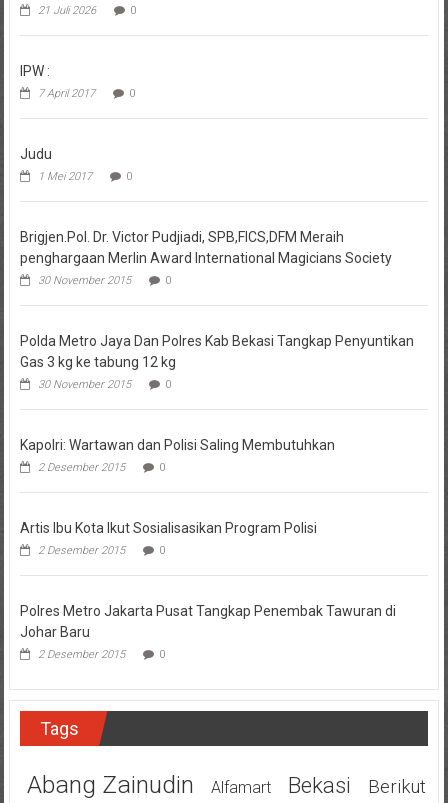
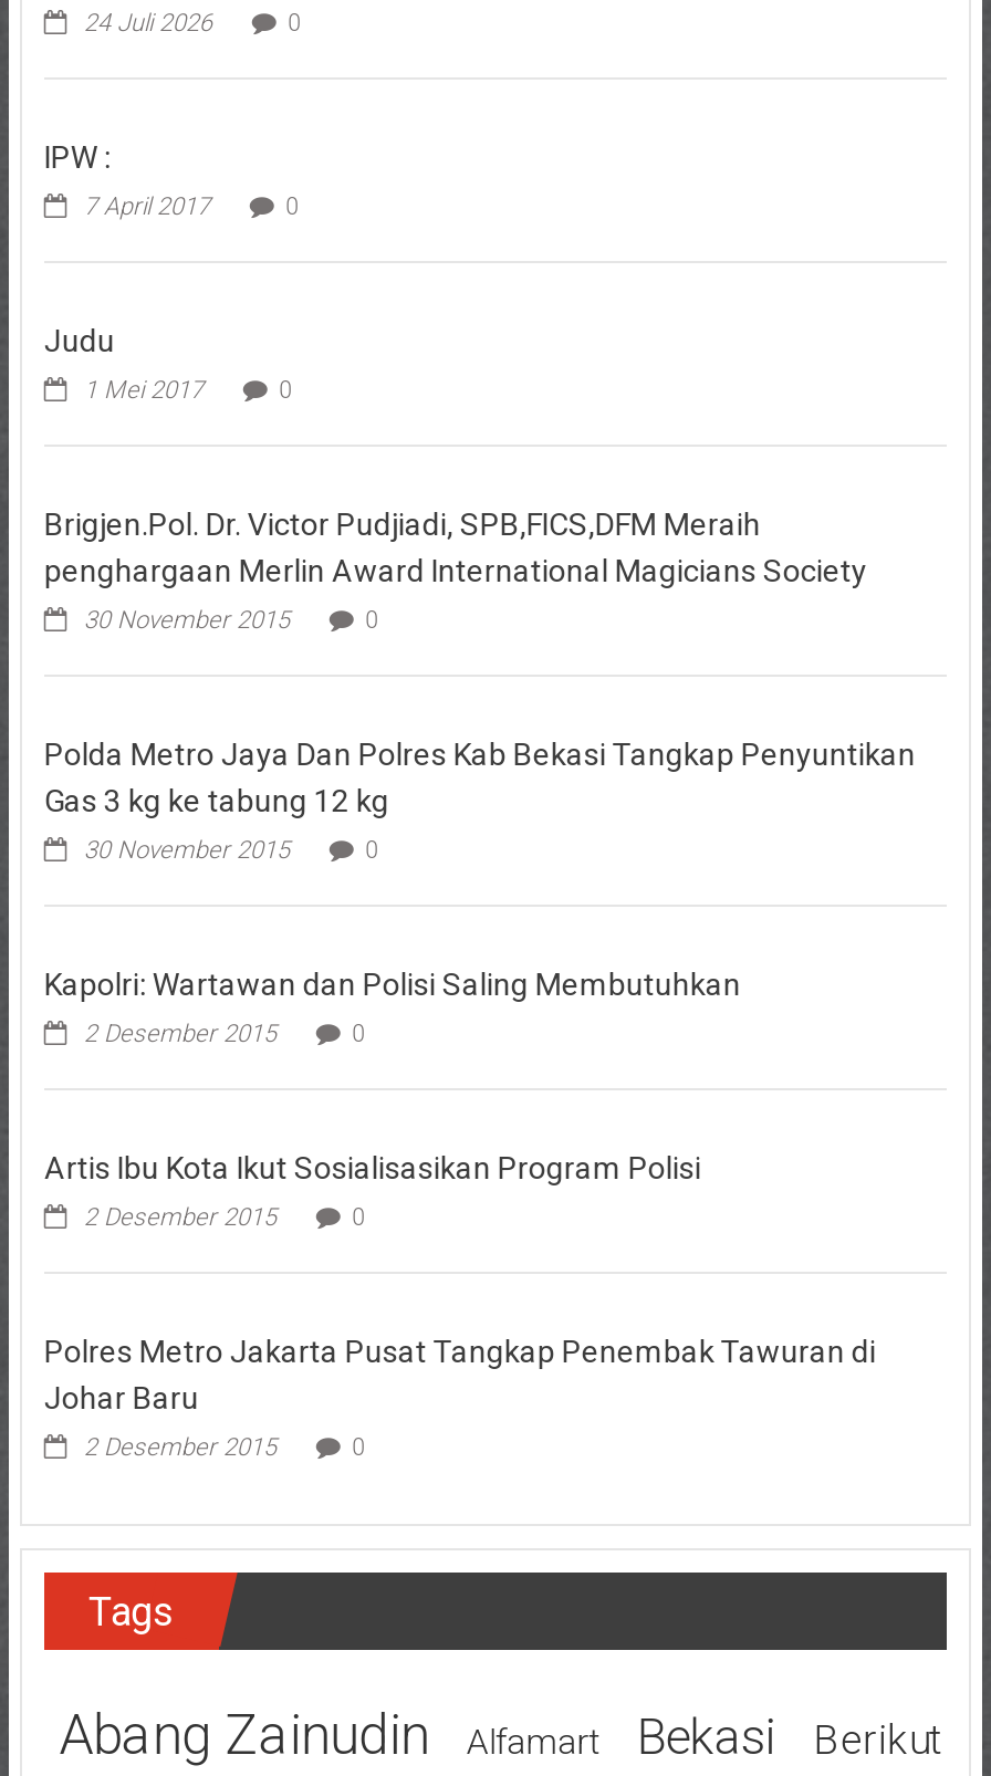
- 21 Juli 2026
+ 24 Juli 2026
